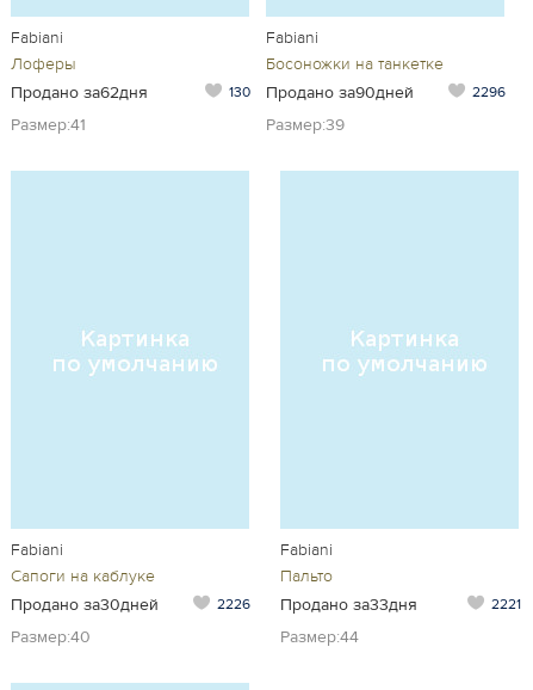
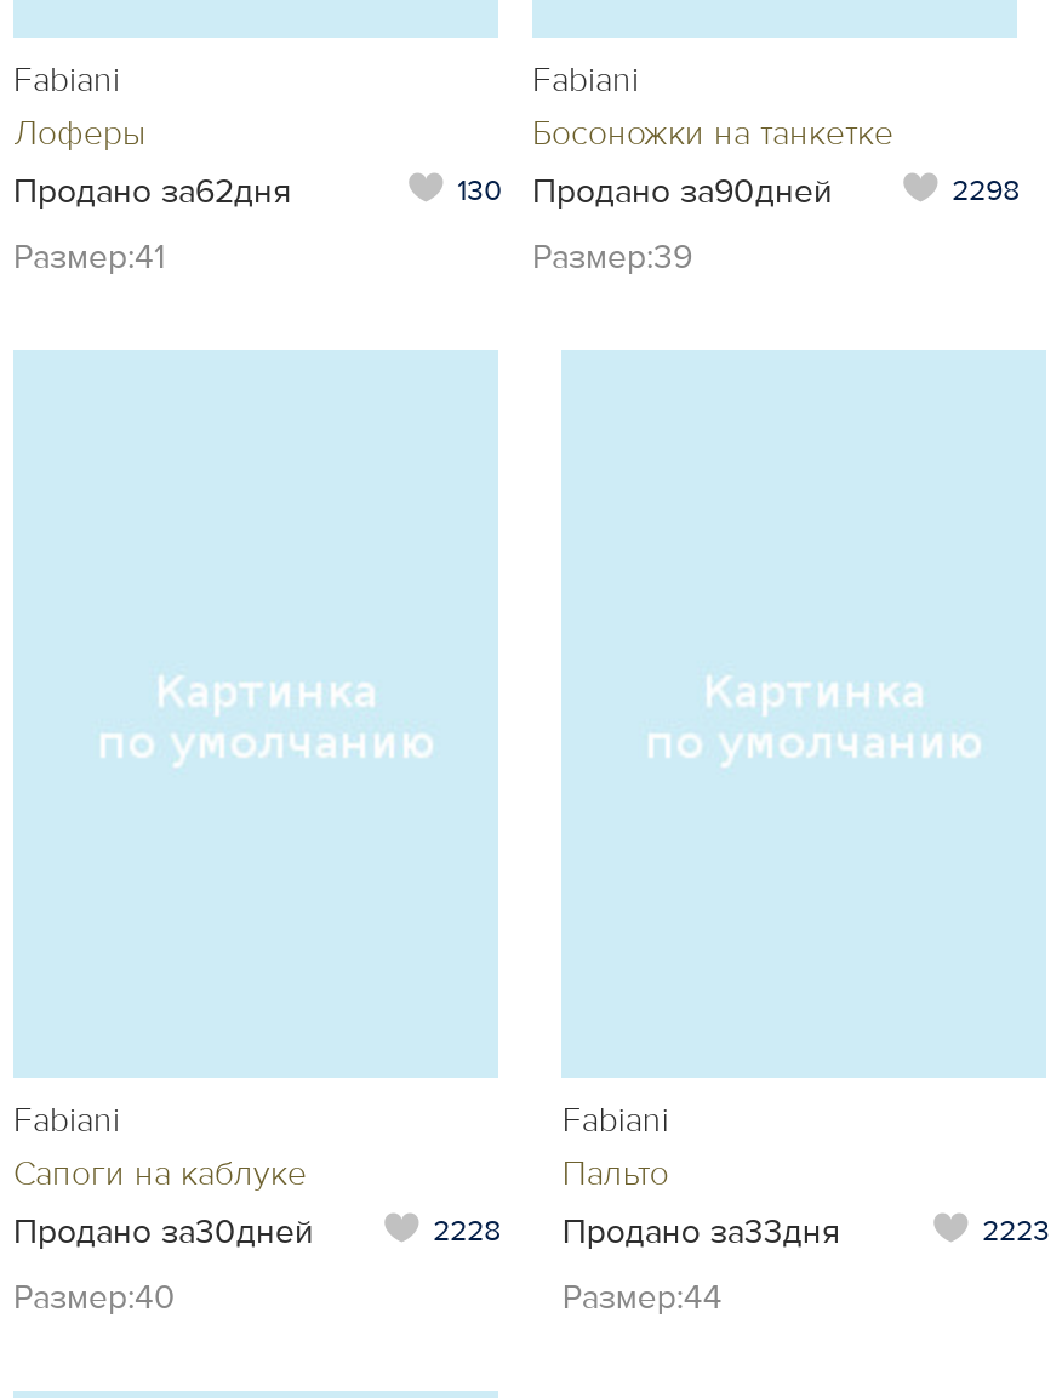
- 2296
+ 2298

- 2226
+ 2228

- 2221
+ 2223
